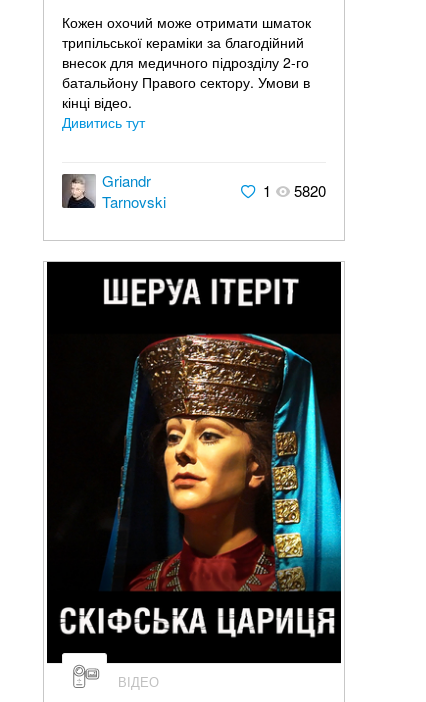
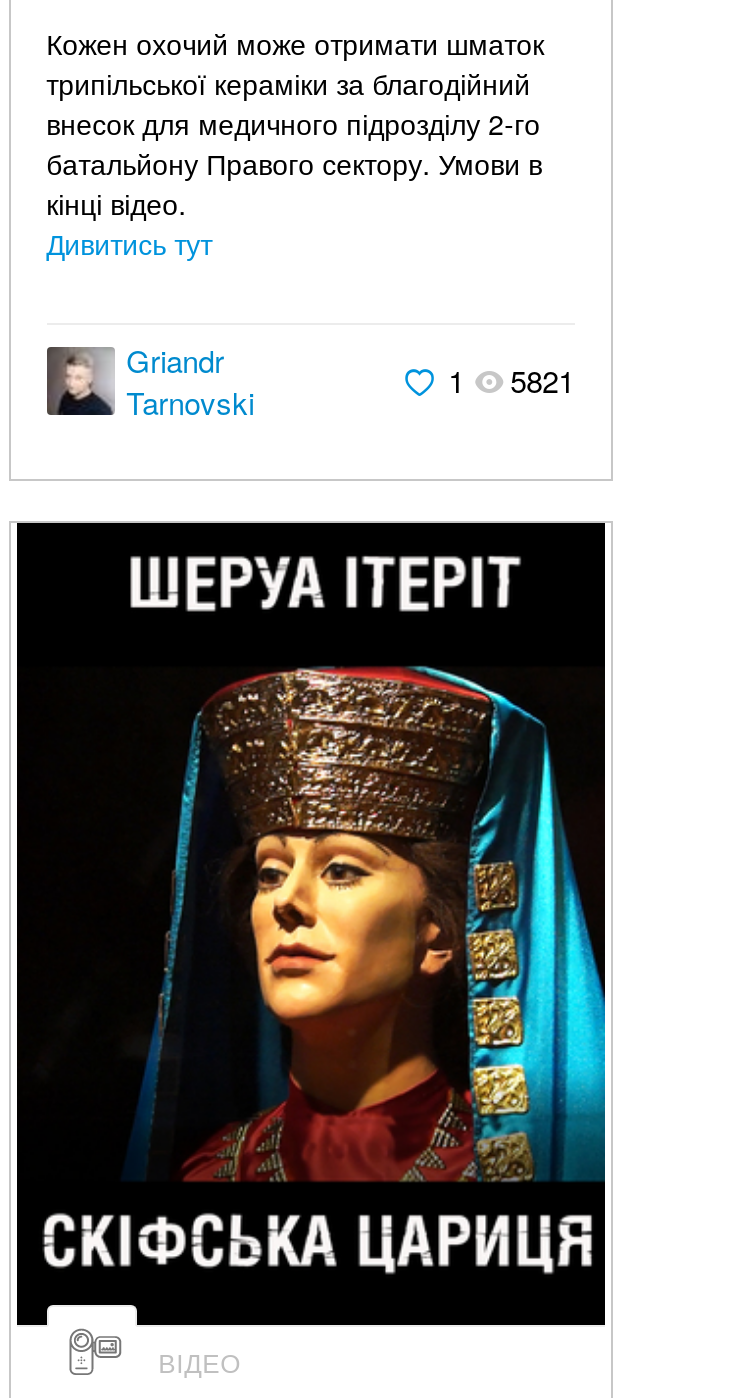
- 1 5820
+ 1 5821
